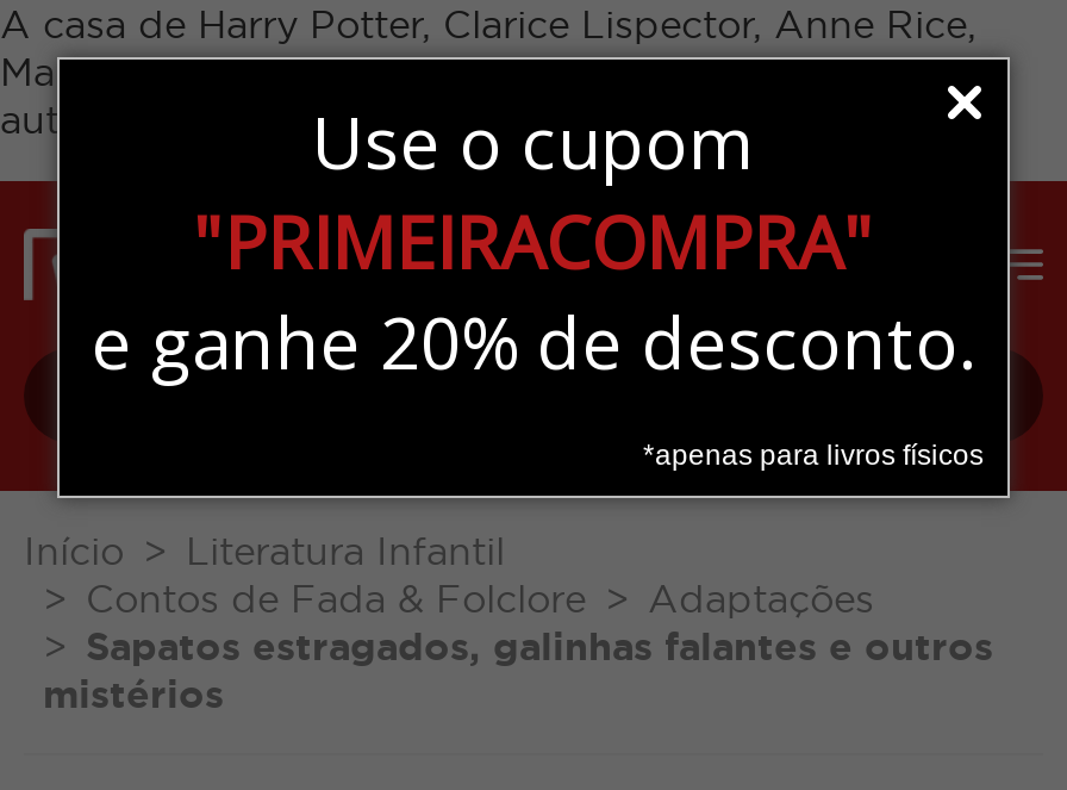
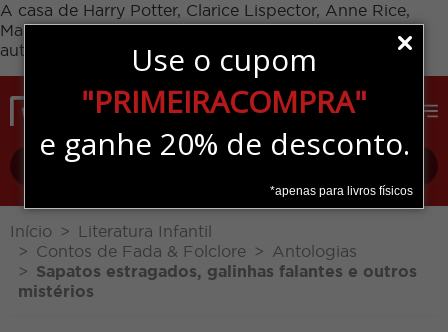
- Adaptações
+ Antologias
